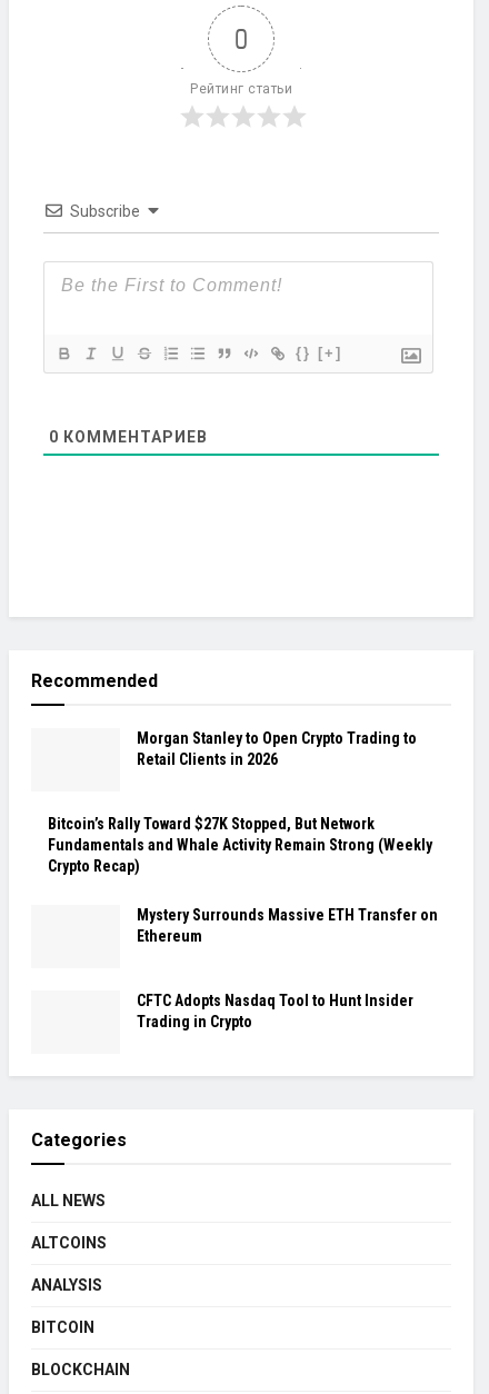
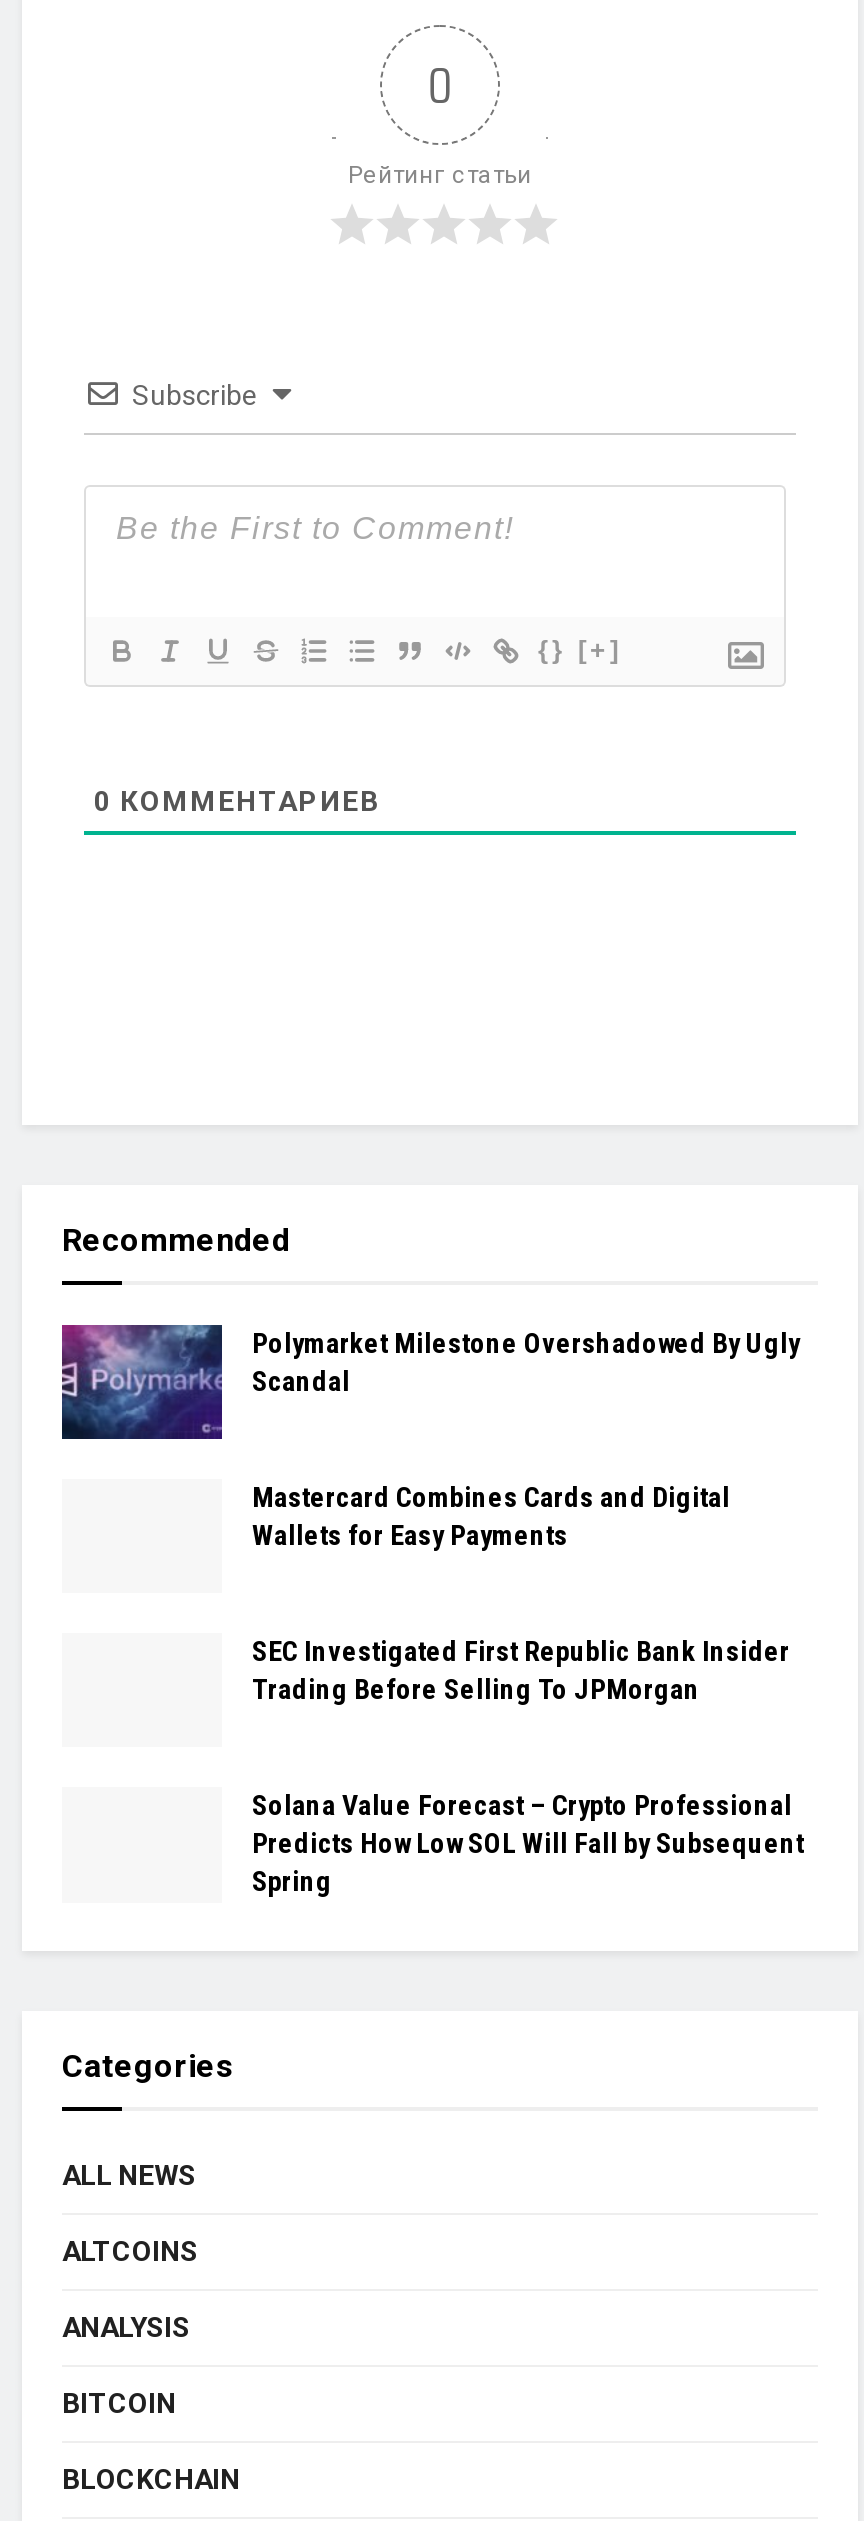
+ [image]

- Morgan Stanley to Open Crypto Trading to
- Retail Clients in 2026
+ Polymarket Milestone Overshadowed By Ugly
+ Scandal

- Bitcoin’s Rally Toward $27K Stopped, But Network
- Fundamentals and Whale Activity Remain Strong (Weekly
- Crypto Recap)
+ Mastercard Combines Cards and Digital
+ Wallets for Easy Payments

- Mystery Surrounds Massive ETH Transfer on
- Ethereum
+ SEC Investigated First Republic Bank Insider
+ Trading Before Selling To JPMorgan

- CFTC Adopts Nasdaq Tool to Hunt Insider
- Trading in Crypto
+ Solana Value Forecast – Crypto Professional
+ Predicts How Low SOL Will Fall by Subsequent
+ Spring
